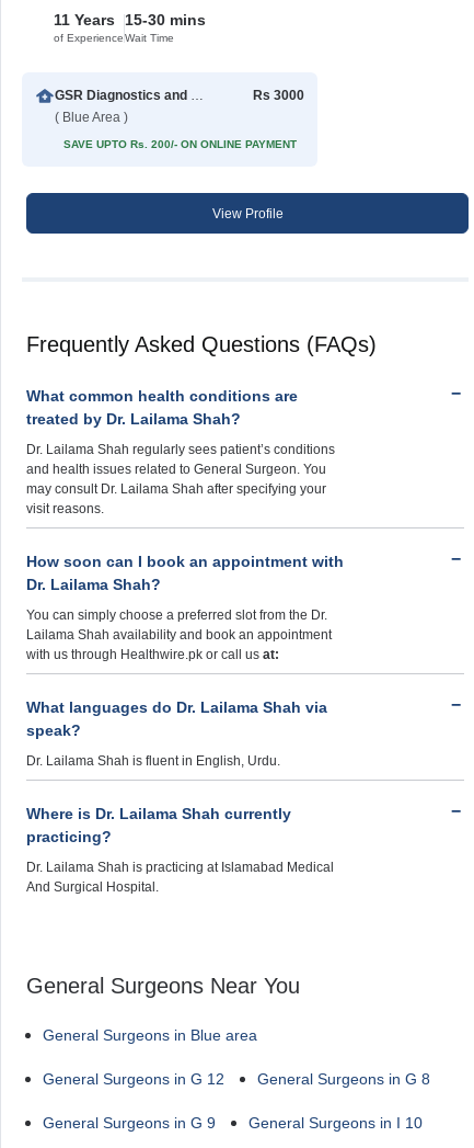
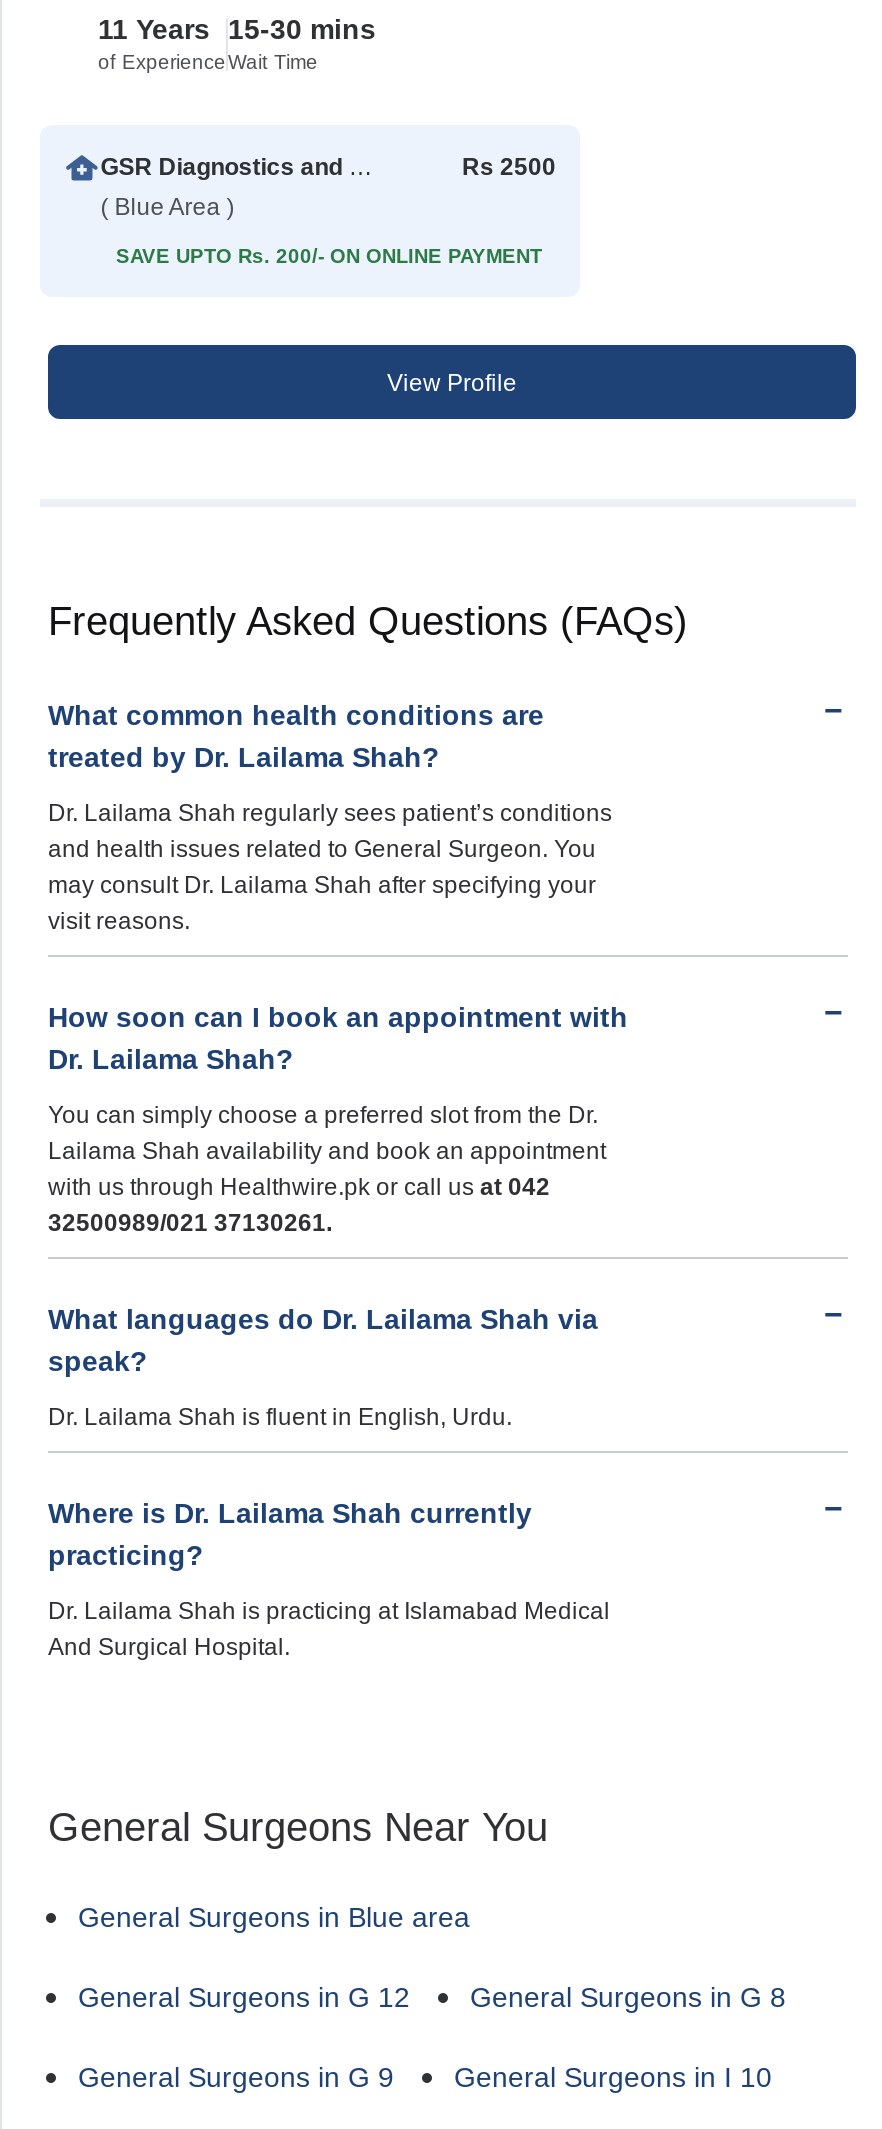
- Rs 3000
+ Rs 2500

- with us through Healthwire.pk or call us at:
+ with us through Healthwire.pk or call us at 042
+ 32500989/021 37130261.
